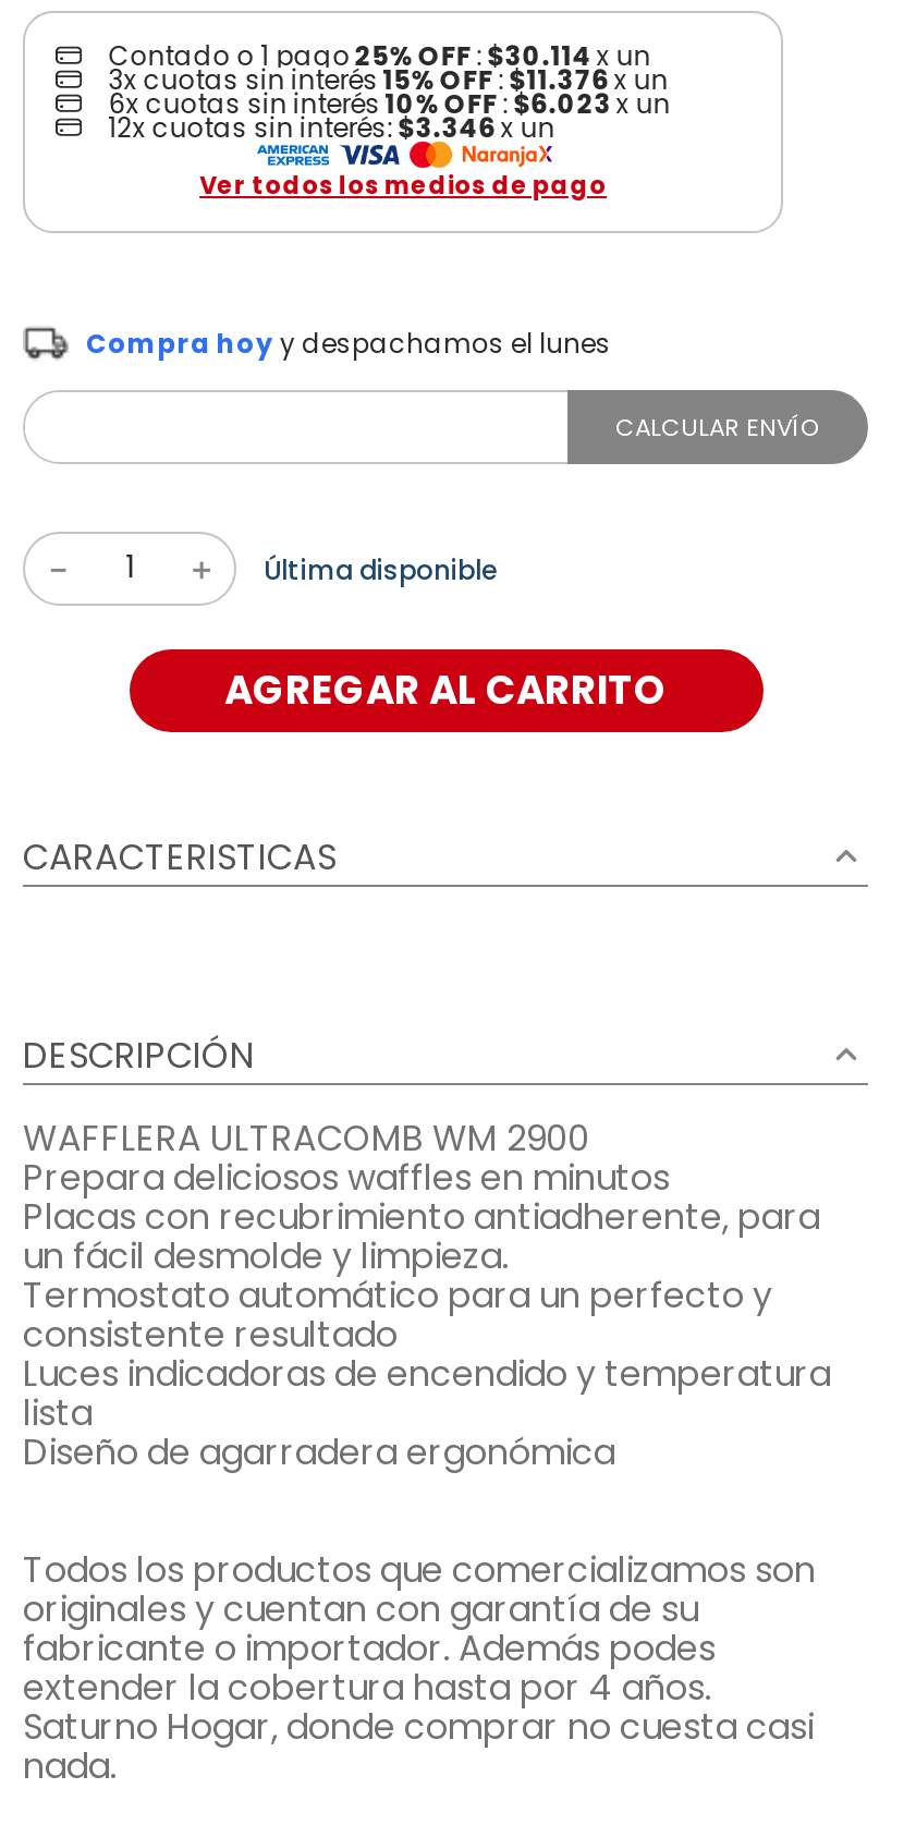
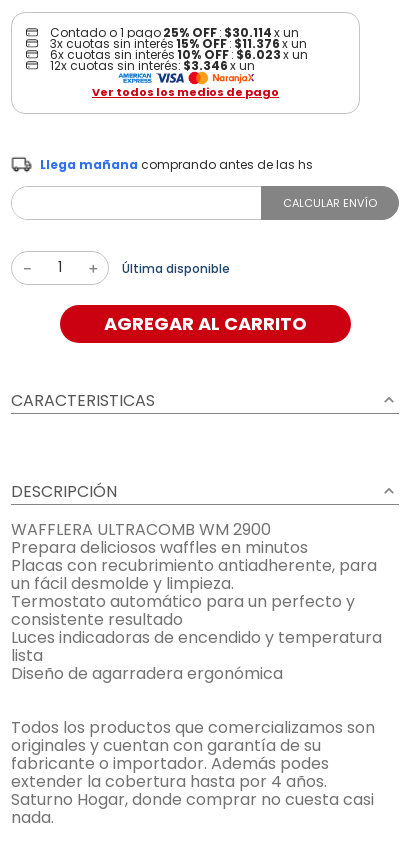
- Compra hoy y despachamos el lunes
+ Llega mañana comprando antes de las hs
